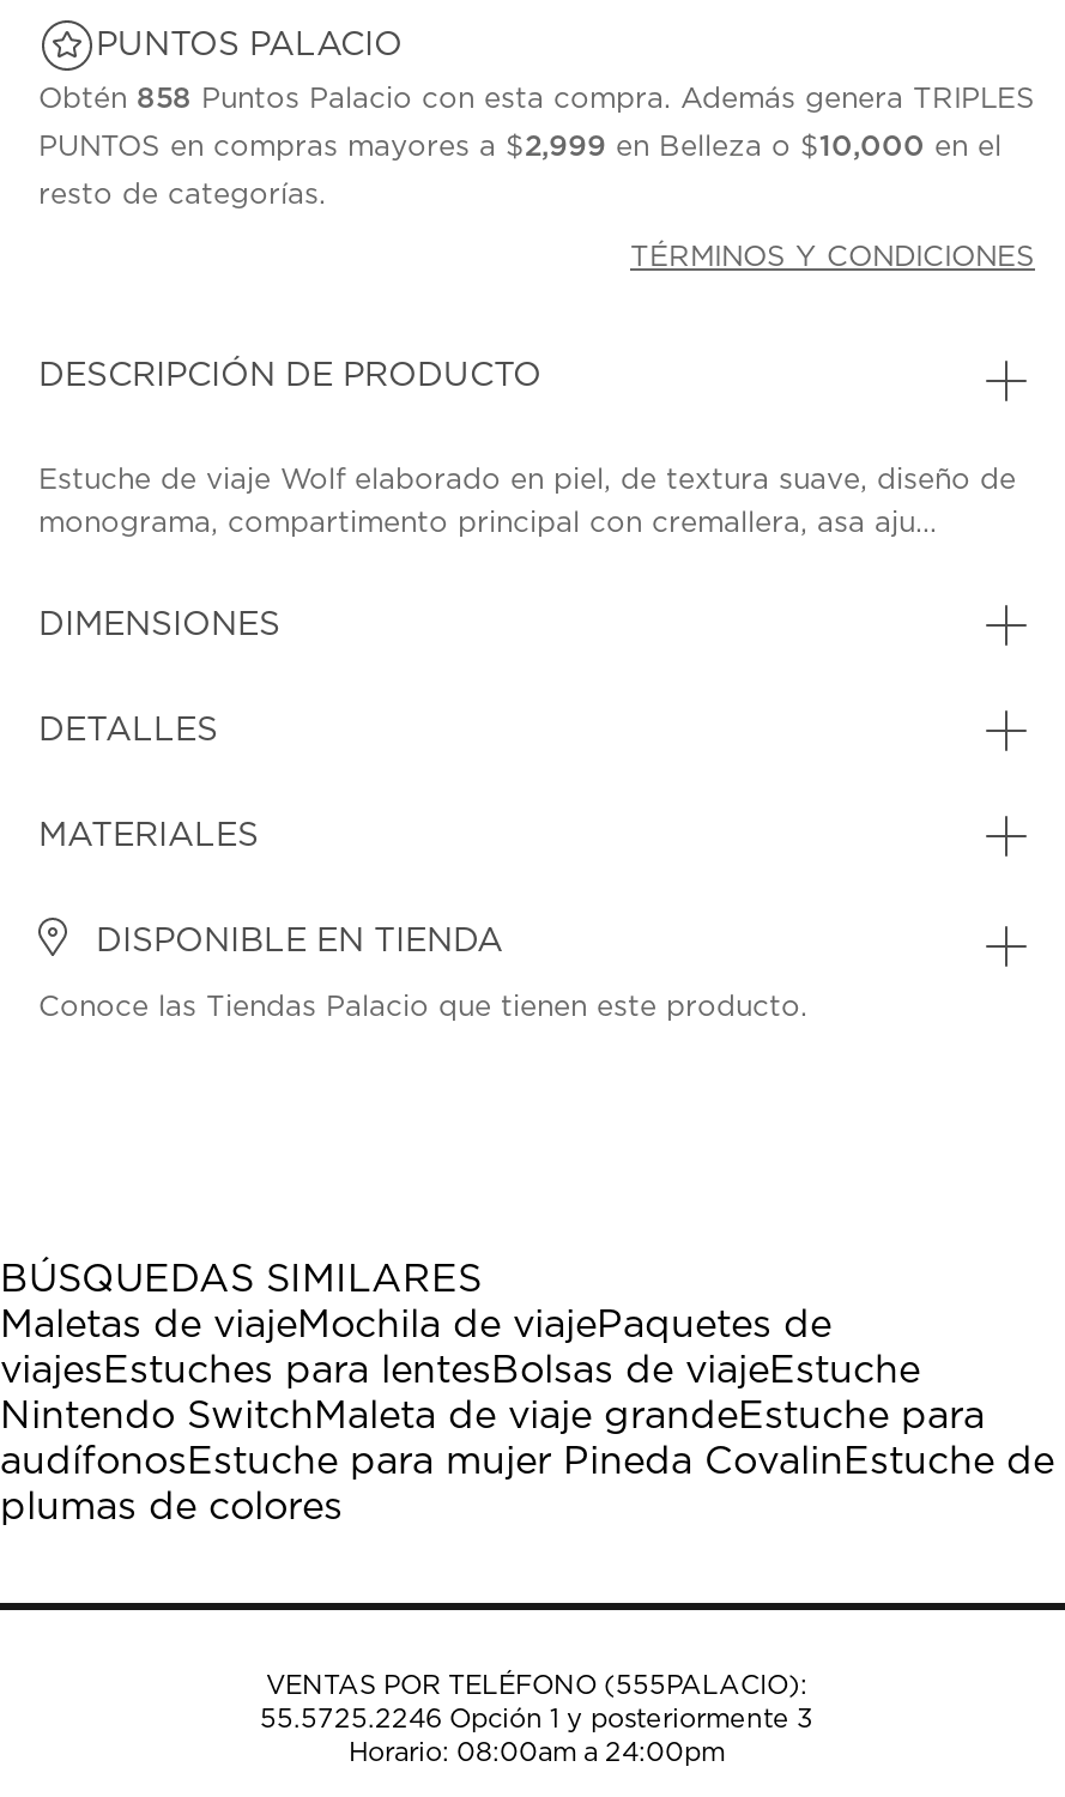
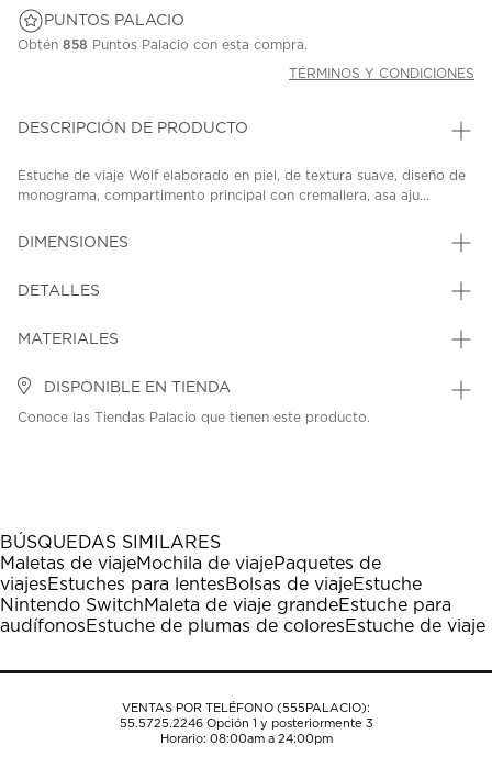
- Obtén 858 Puntos Palacio con esta compra. Además genera TRIPLES
- PUNTOS en compras mayores a $2,999 en Belleza o $10,000 en el
- resto de categorías.
+ Obtén 858 Puntos Palacio con esta compra.

- audífonosEstuche para mujer Pineda Covalin Estuche de
- plumas de colores
+ audífonosEstuche de plumas de coloresEstuche de viaje
